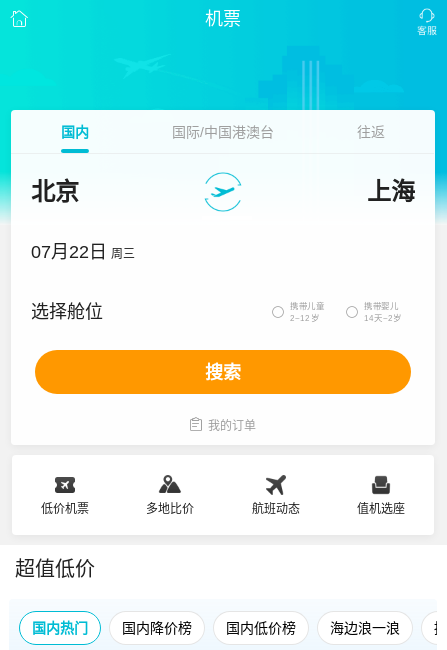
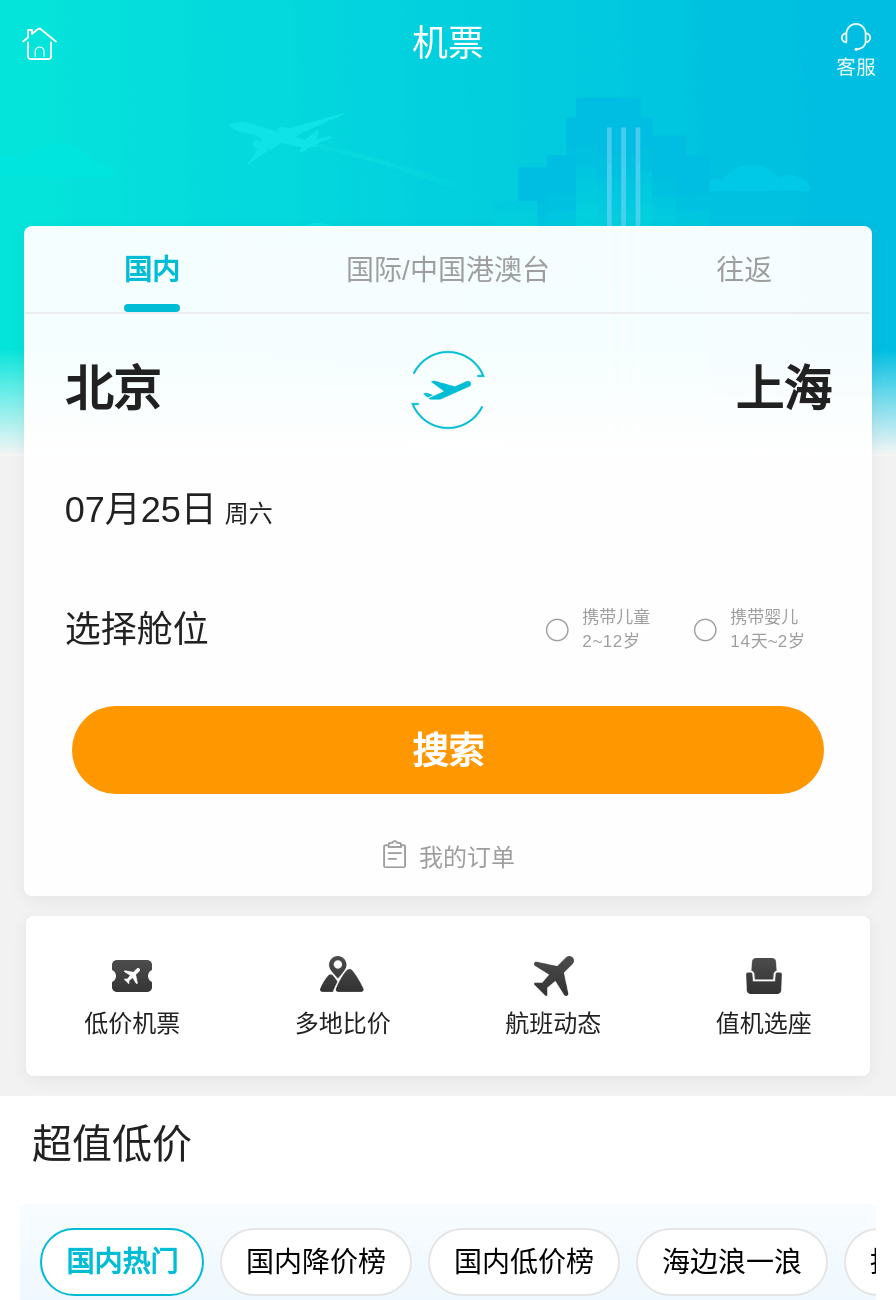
- 07月22日 周三
+ 07月25日 周六
